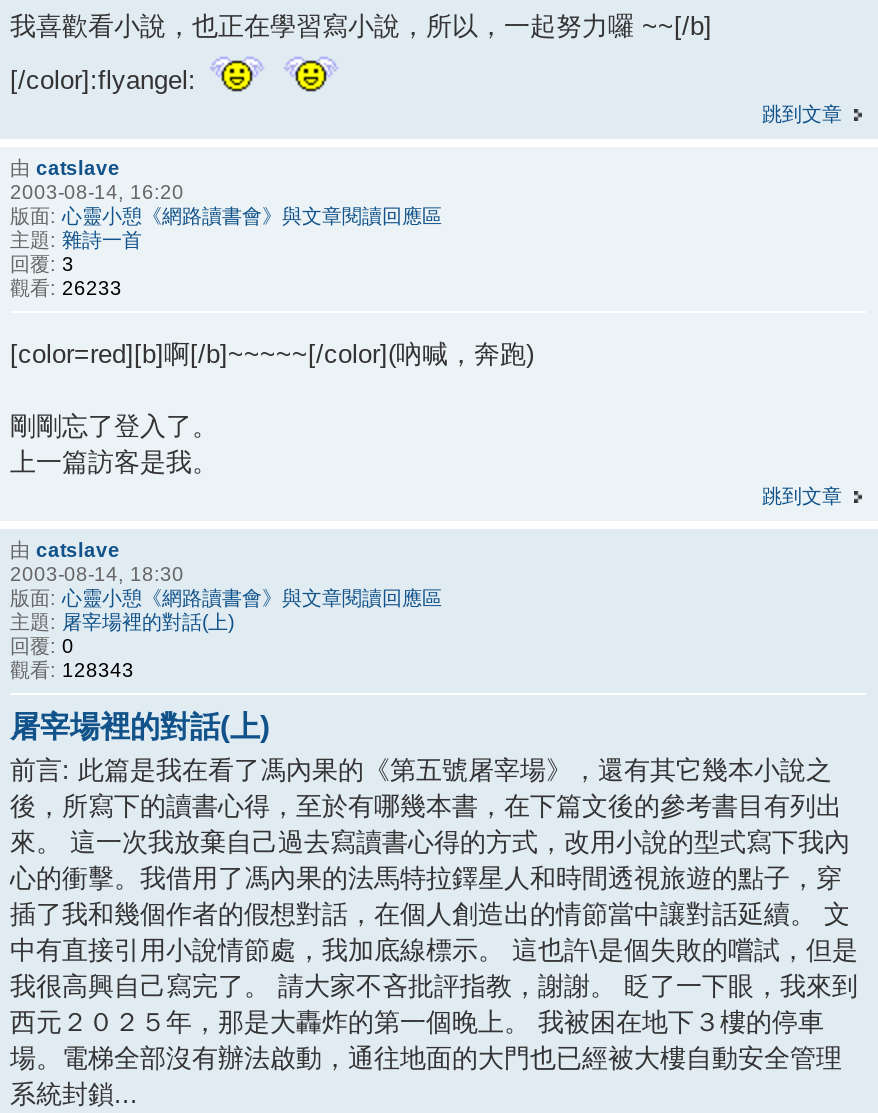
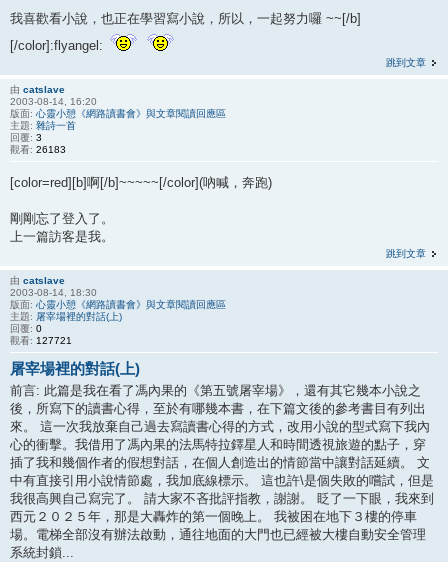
- 觀看: 26233
+ 觀看: 26183

- 觀看: 128343
+ 觀看: 127721
